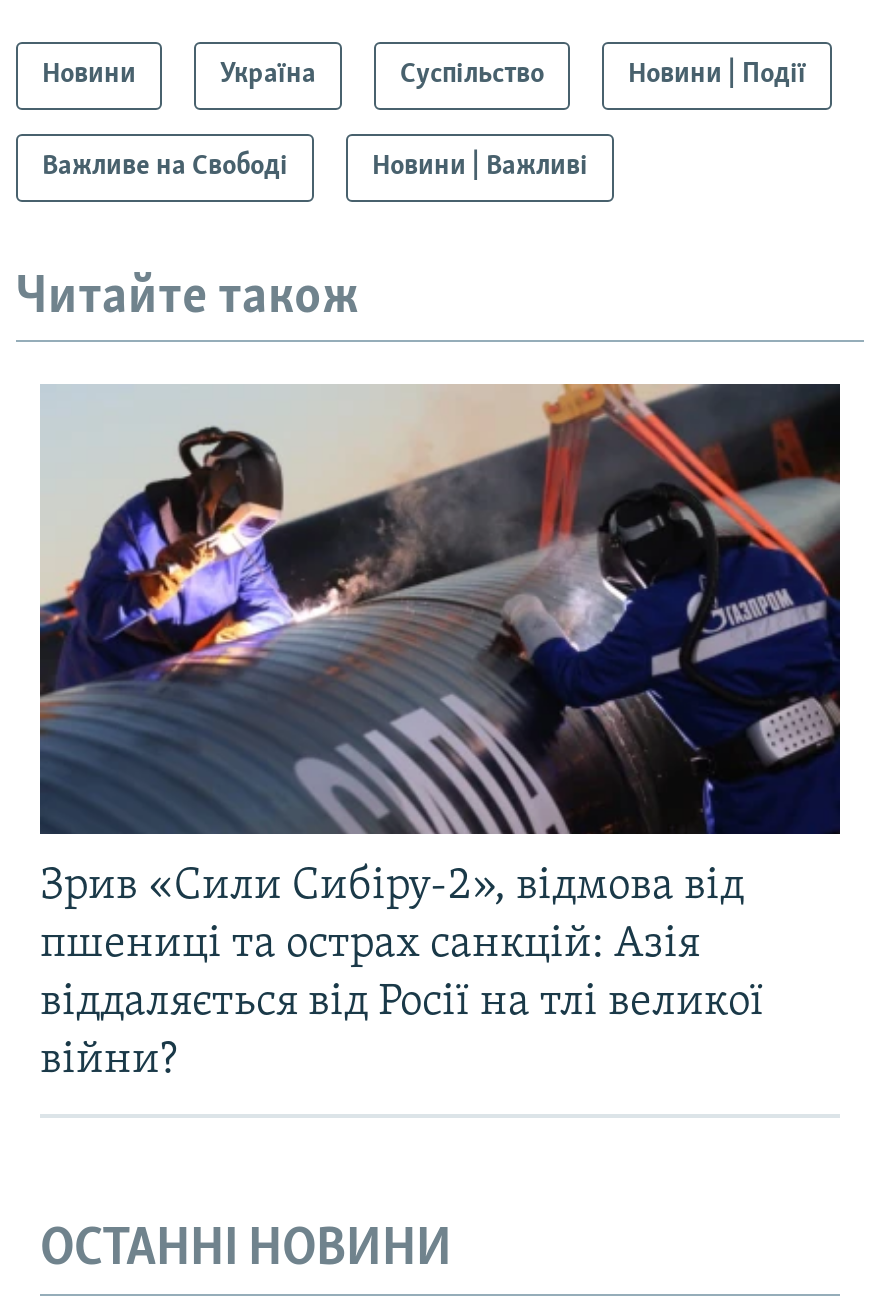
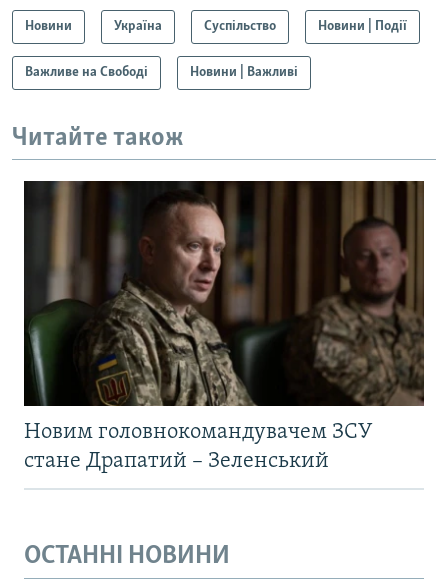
- [image]
- Зрив «Сили Сибіру-2», відмова від
- пшениці та острах санкцій: Азія
- віддаляється від Росії на тлі великої
- війни?
+ [image]
+ Новим головнокомандувачем ЗСУ
+ стане Драпатий – Зеленський
